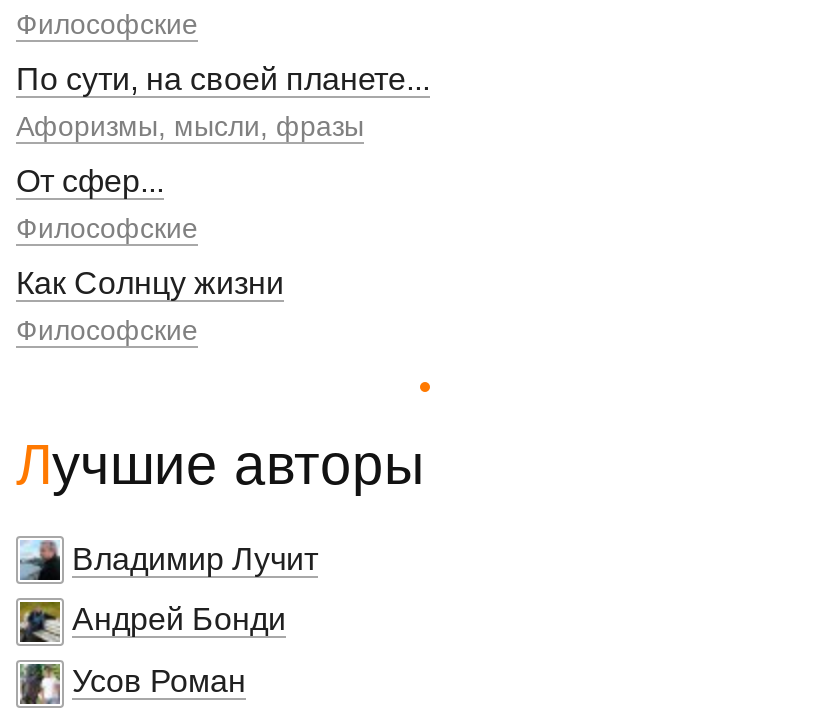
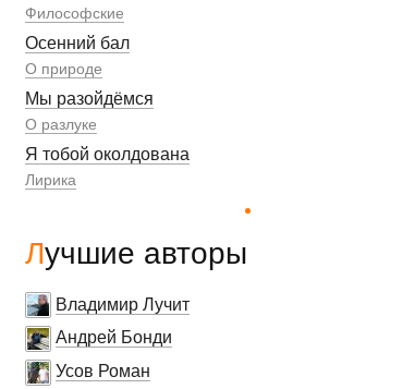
- По сути, на своей планете...
- Афоризмы, мысли, фразы
+ Осенний бал
+ О природе

- От сфер...
- Философские
+ Мы разойдёмся
+ О разлуке

- Как Солнцу жизни
- Философские
+ Я тобой околдована
+ Лирика
